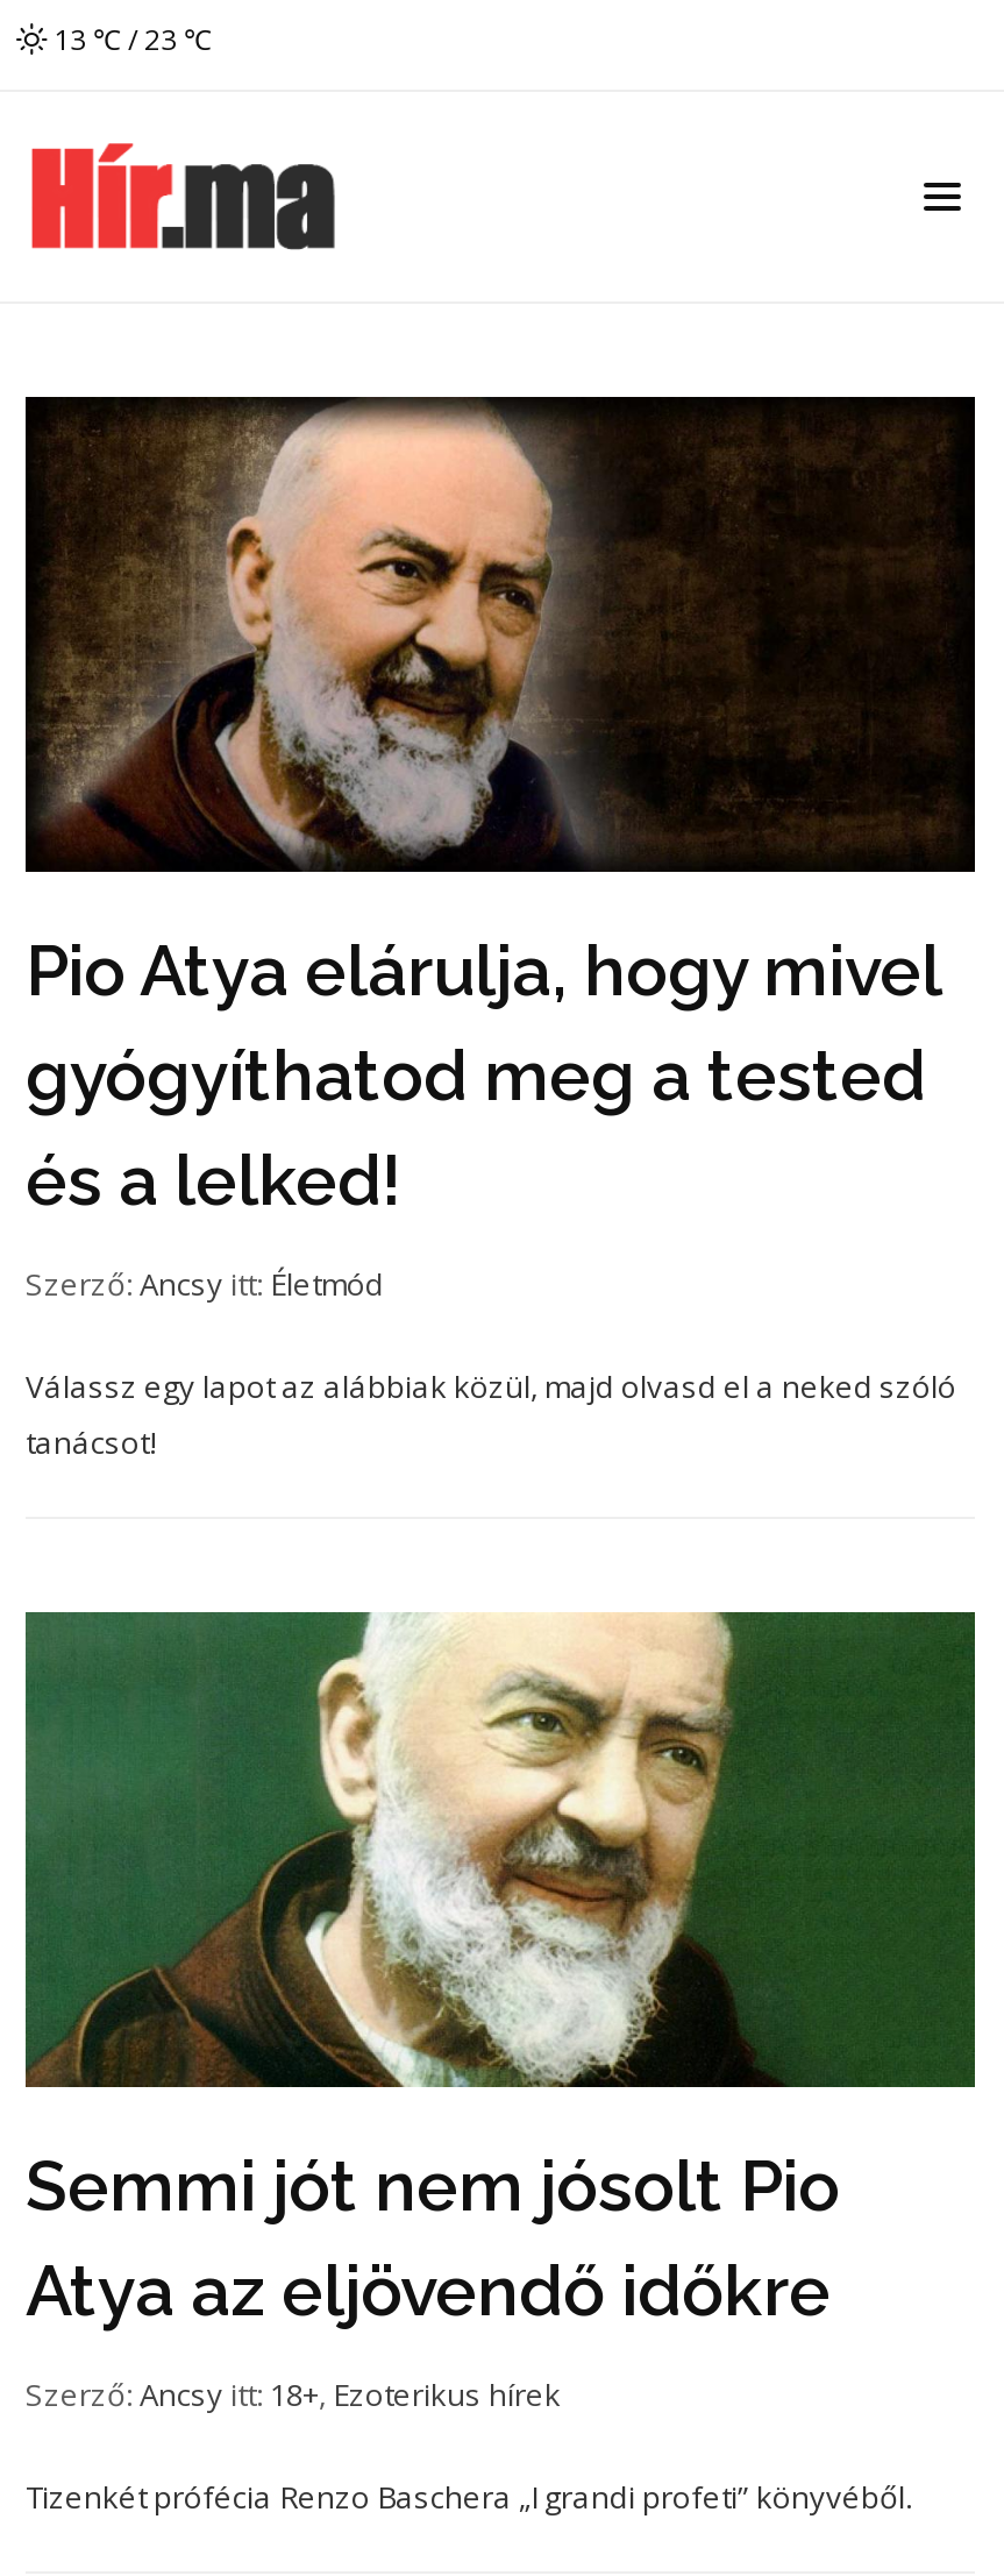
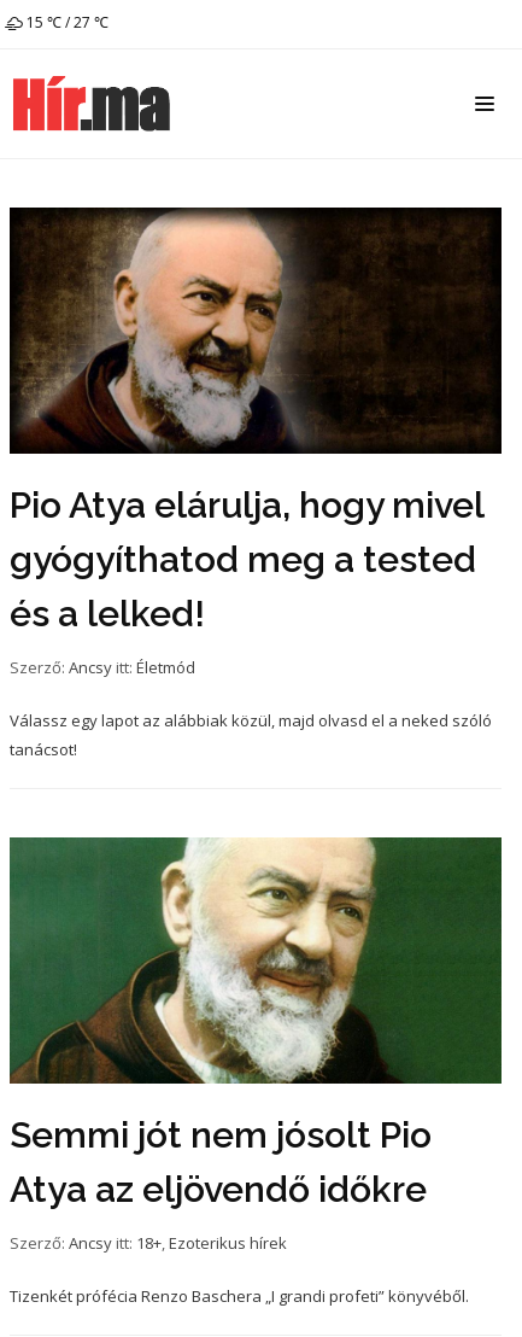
- 13 ℃ / 23 ℃
+ 15 ℃ / 27 ℃
